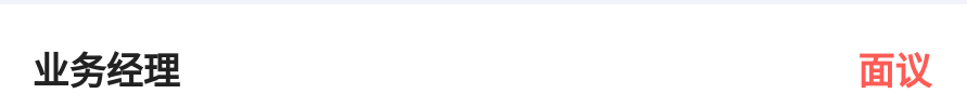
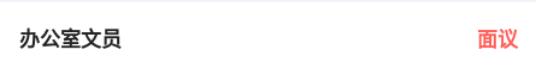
- 业务经理
+ 办公室文员
